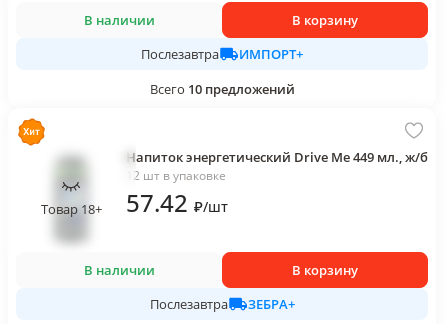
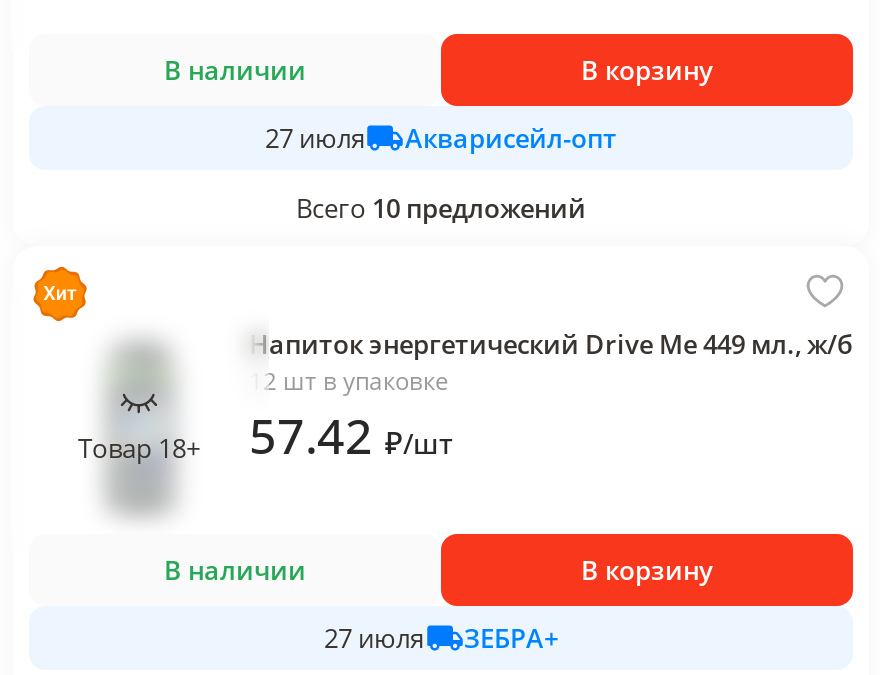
- Послезавтра
- ИМПОРТ+
+ 27 июля
+ Акварисейл-опт

- Послезавтра
+ 27 июля
